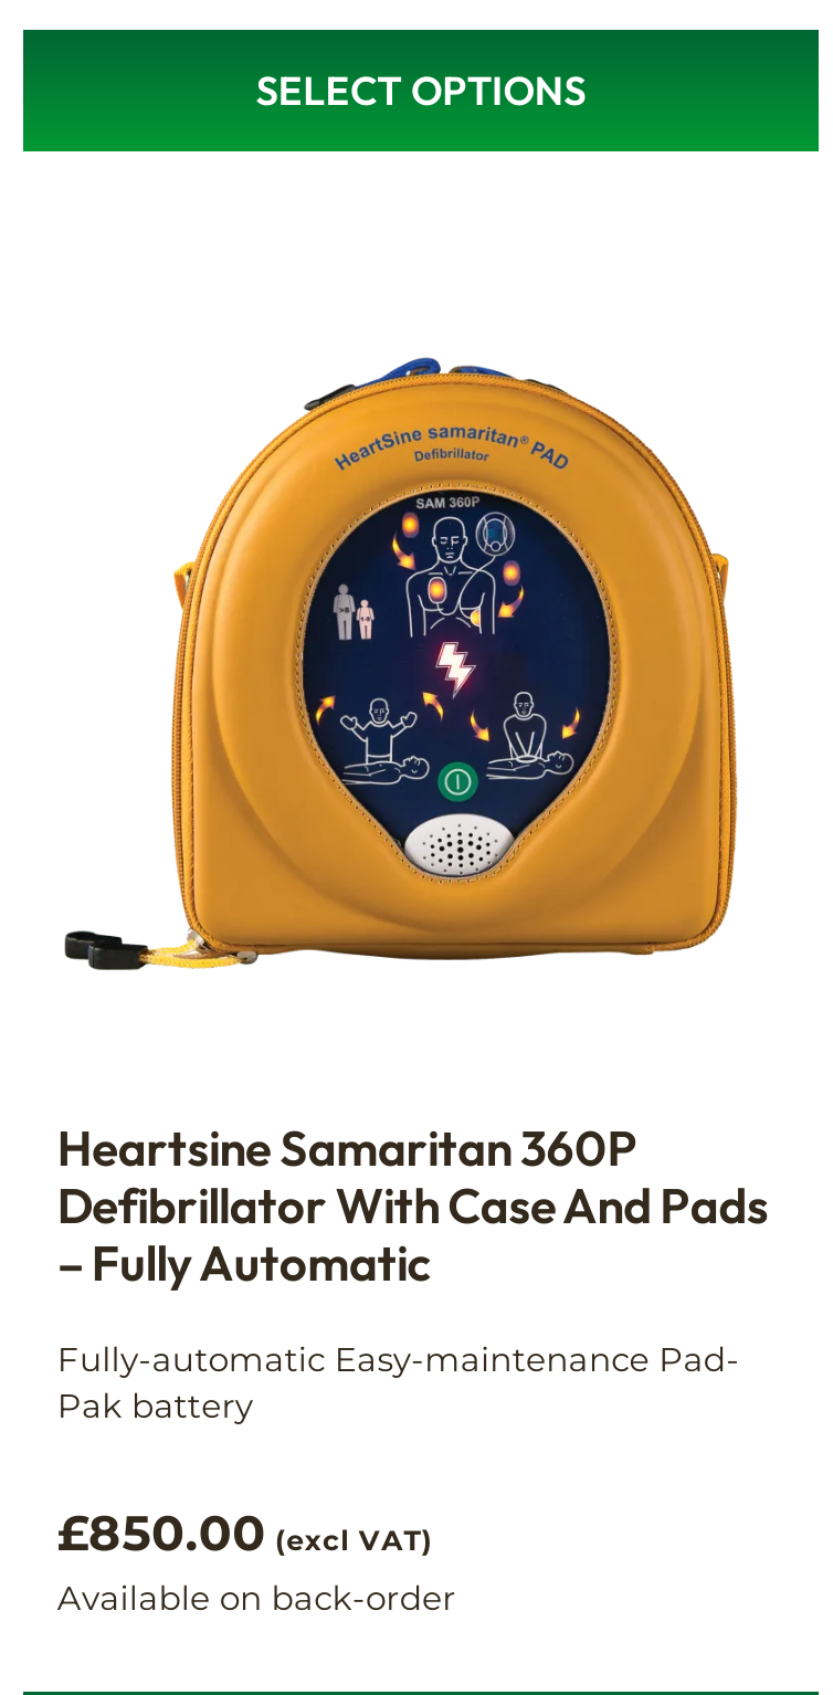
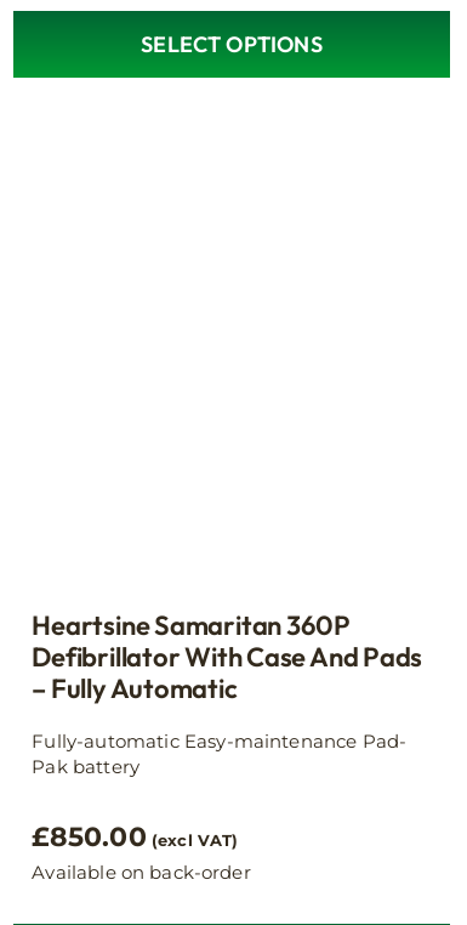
- [image]
